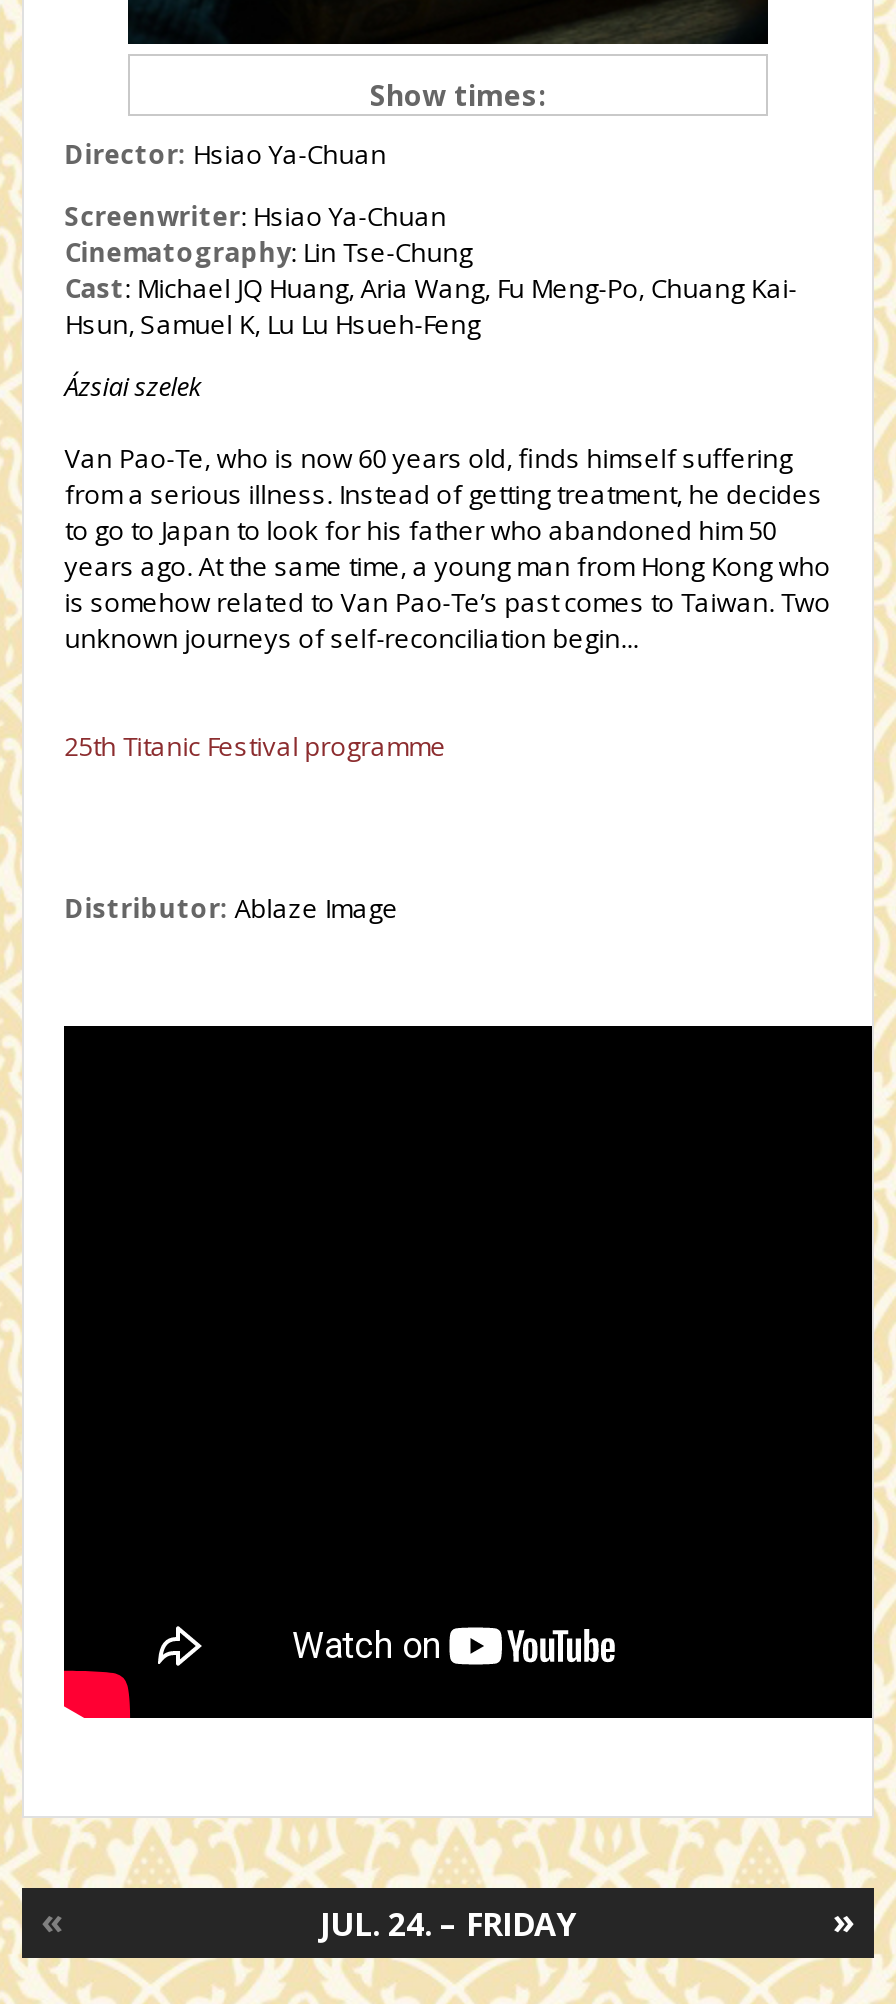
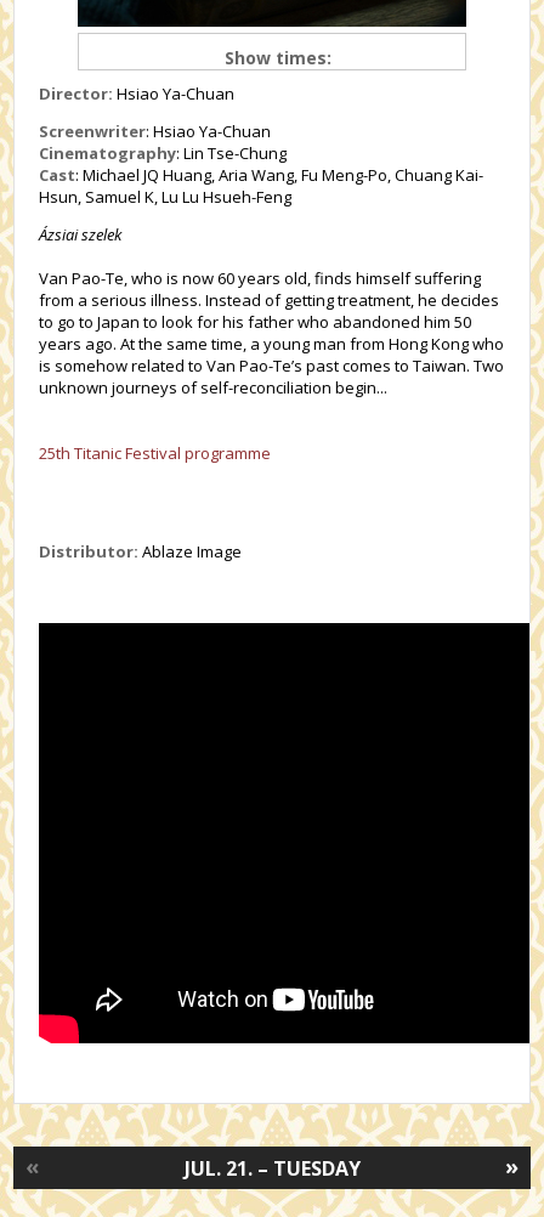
- JUL. 24. – FRIDAY
+ JUL. 21. – TUESDAY
